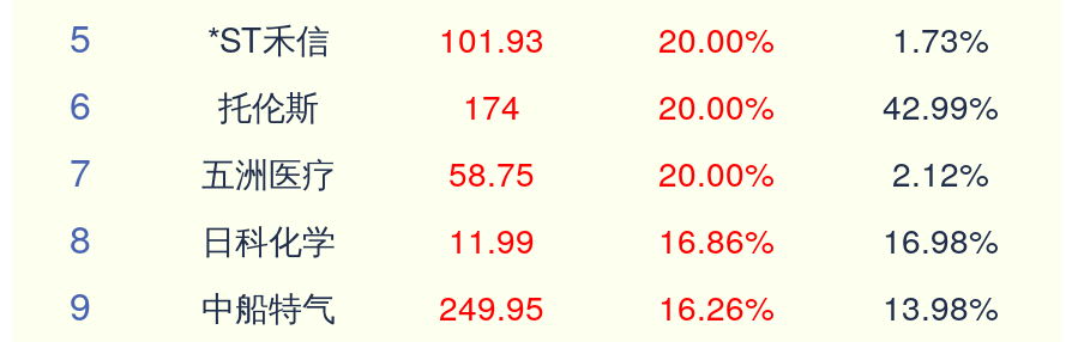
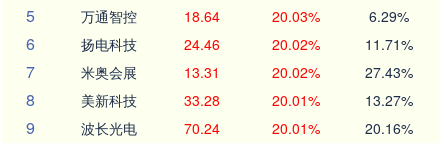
- *ST禾信
- 101.93
- 20.00%
- 1.73%
+ 万通智控
+ 18.64
+ 20.03%
+ 6.29%

- 托伦斯
- 174
- 20.00%
- 42.99%
+ 扬电科技
+ 24.46
+ 20.02%
+ 11.71%

- 五洲医疗
- 58.75
- 20.00%
- 2.12%
+ 米奥会展
+ 13.31
+ 20.02%
+ 27.43%

- 日科化学
- 11.99
- 16.86%
- 16.98%
+ 美新科技
+ 33.28
+ 20.01%
+ 13.27%

- 中船特气
- 249.95
- 16.26%
- 13.98%
+ 波长光电
+ 70.24
+ 20.01%
+ 20.16%
